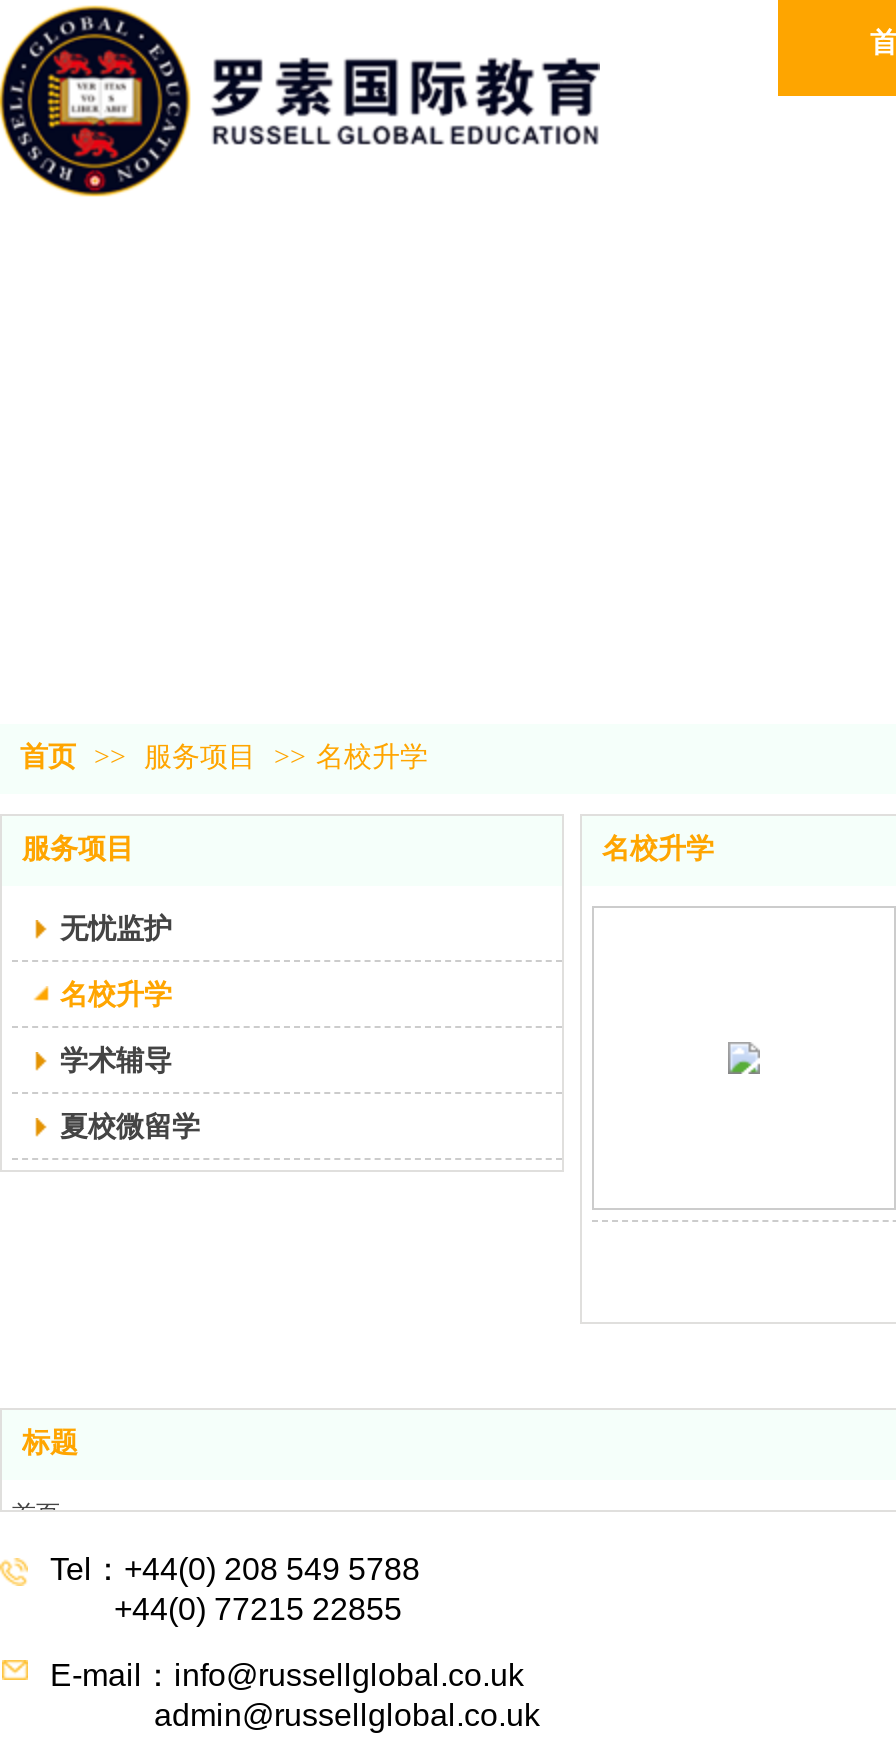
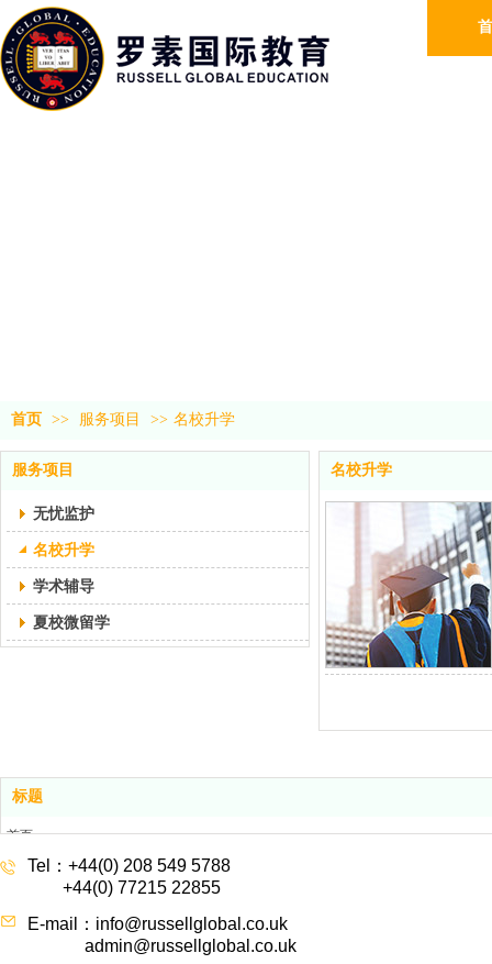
+ [image]
